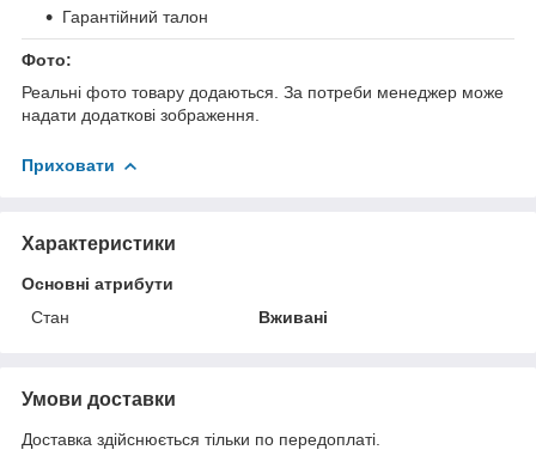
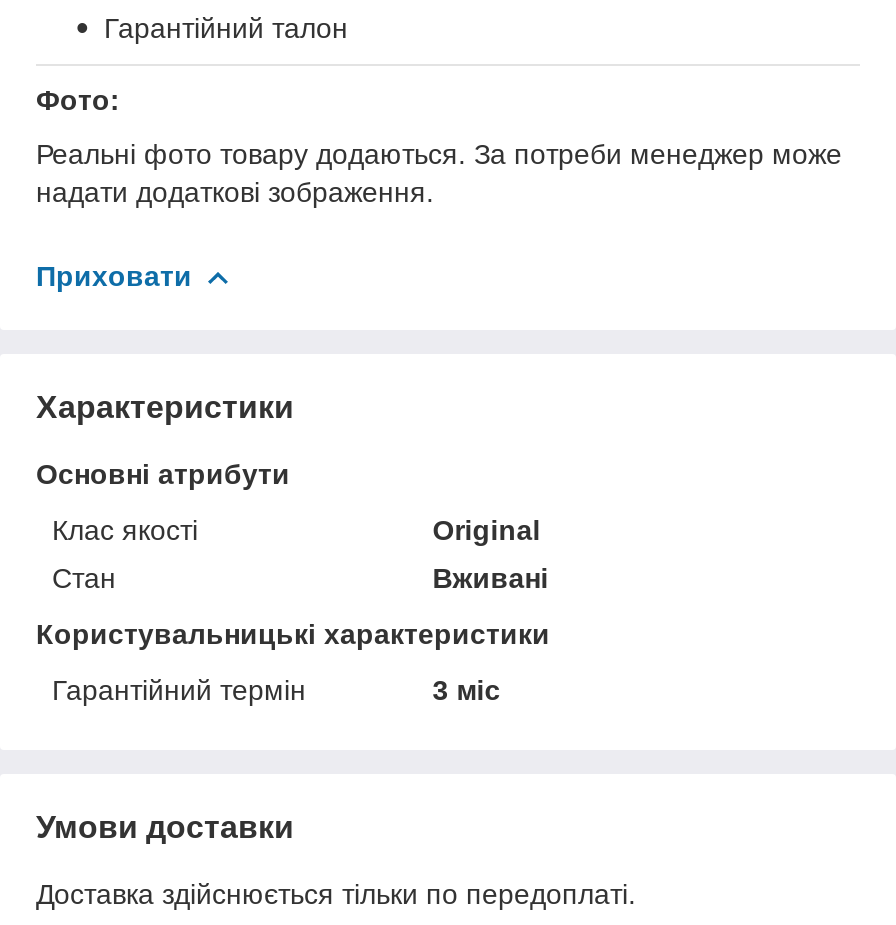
+ Клас якості
+ Original

+ Користувальницькі характеристики
+ Гарантійний термін
+ 3 міс
